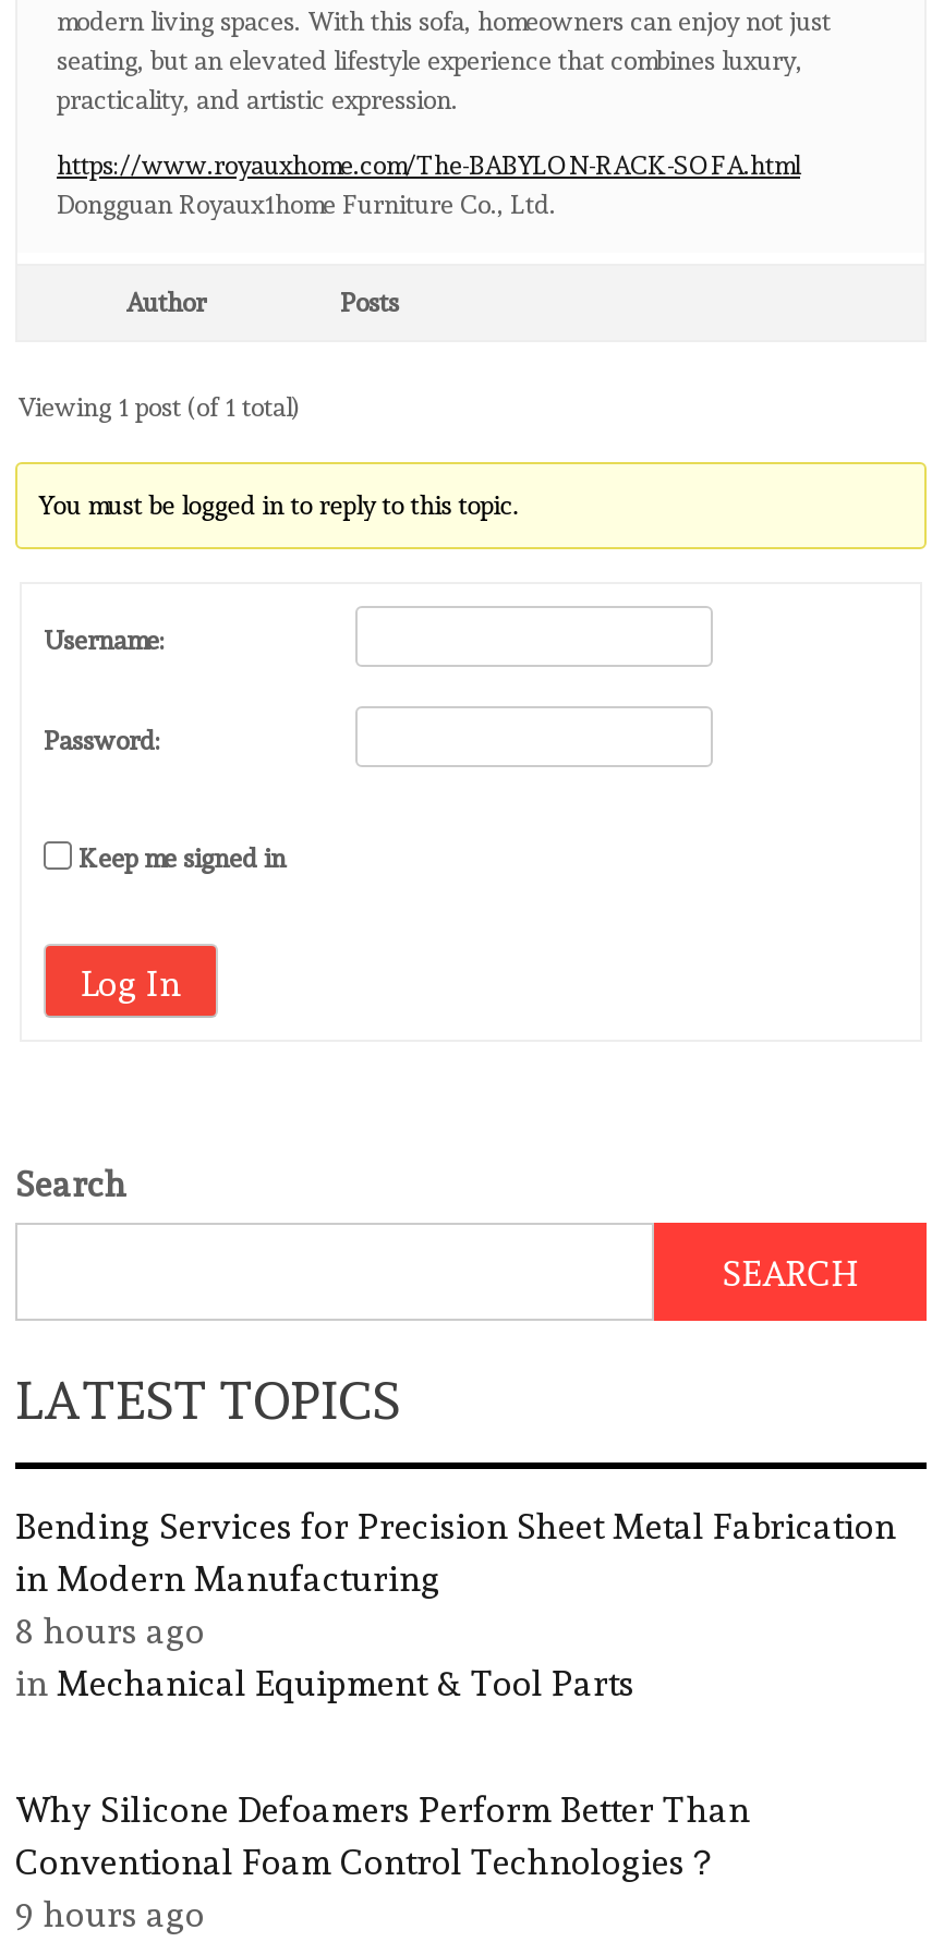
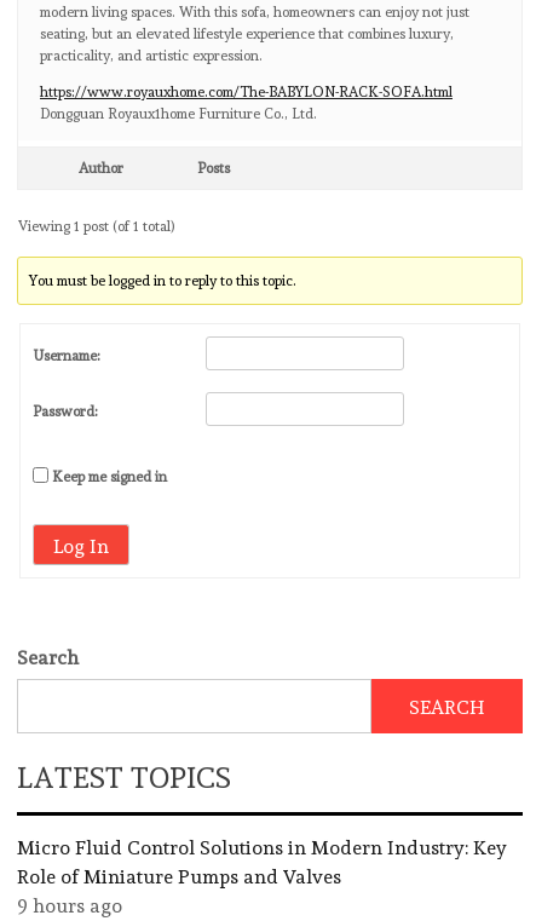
- Bending Services for Precision Sheet Metal Fabrication
- in Modern Manufacturing
- 8 hours ago
- in Mechanical Equipment & Tool Parts
- Why Silicone Defoamers Perform Better Than
- Conventional Foam Control Technologies？
+ Micro Fluid Control Solutions in Modern Industry: Key
+ Role of Miniature Pumps and Valves
